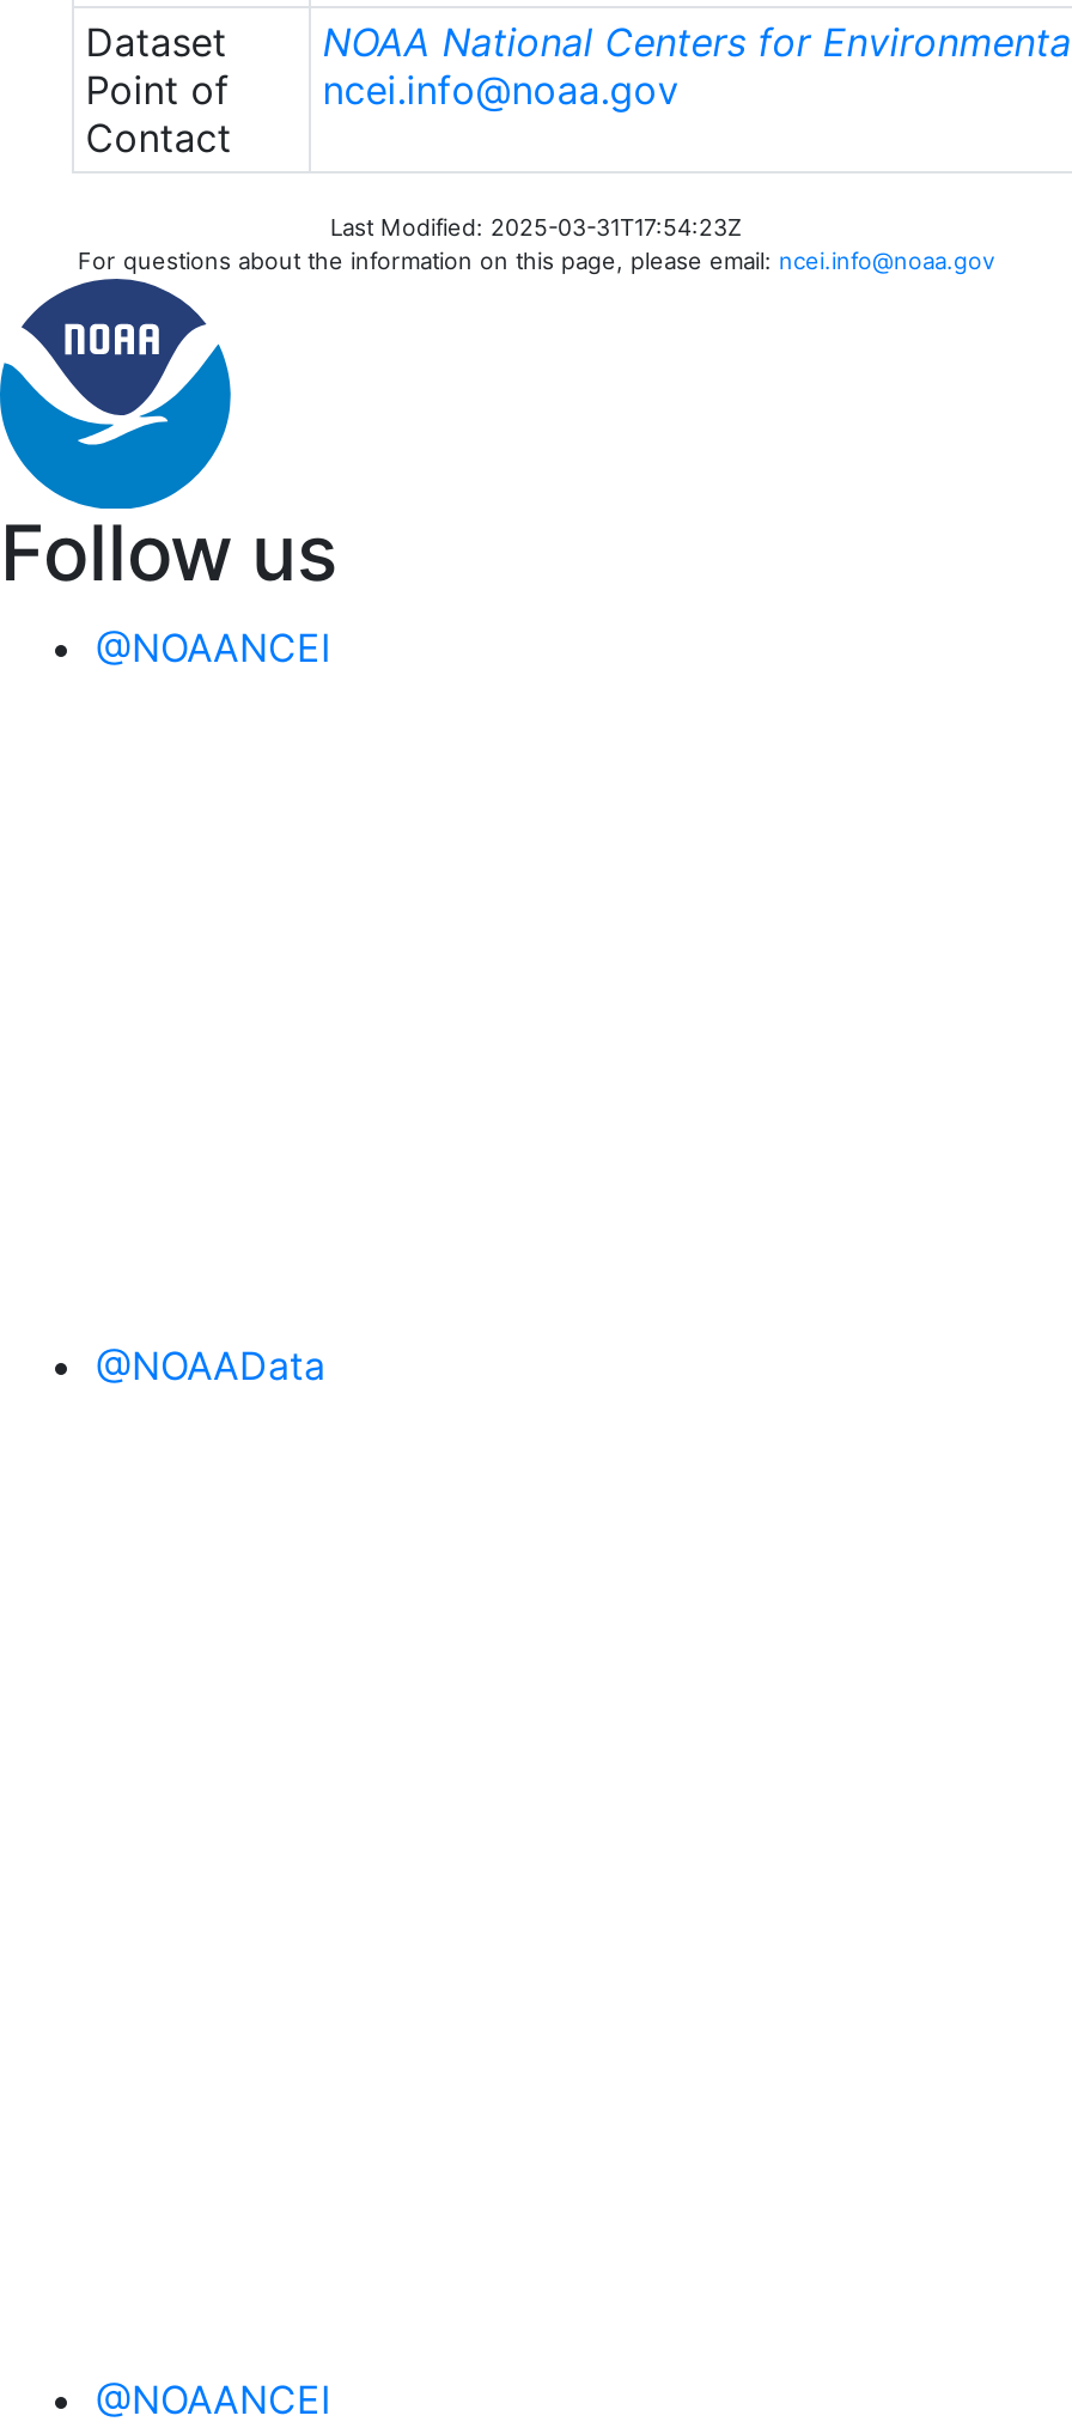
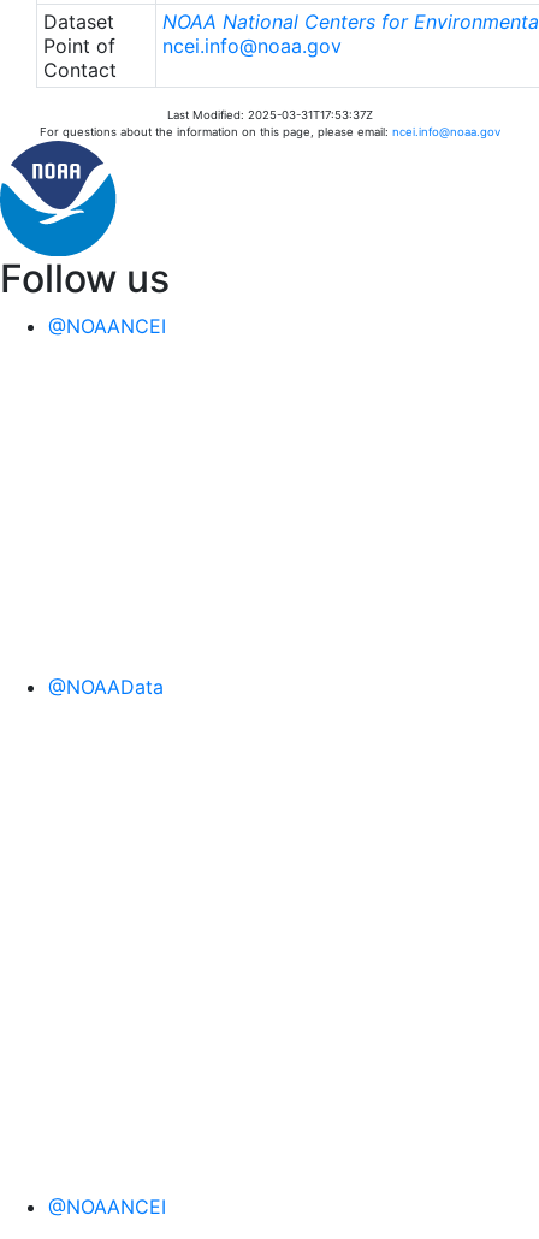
- Last Modified: 2025-03-31T17:54:23Z
+ Last Modified: 2025-03-31T17:53:37Z
